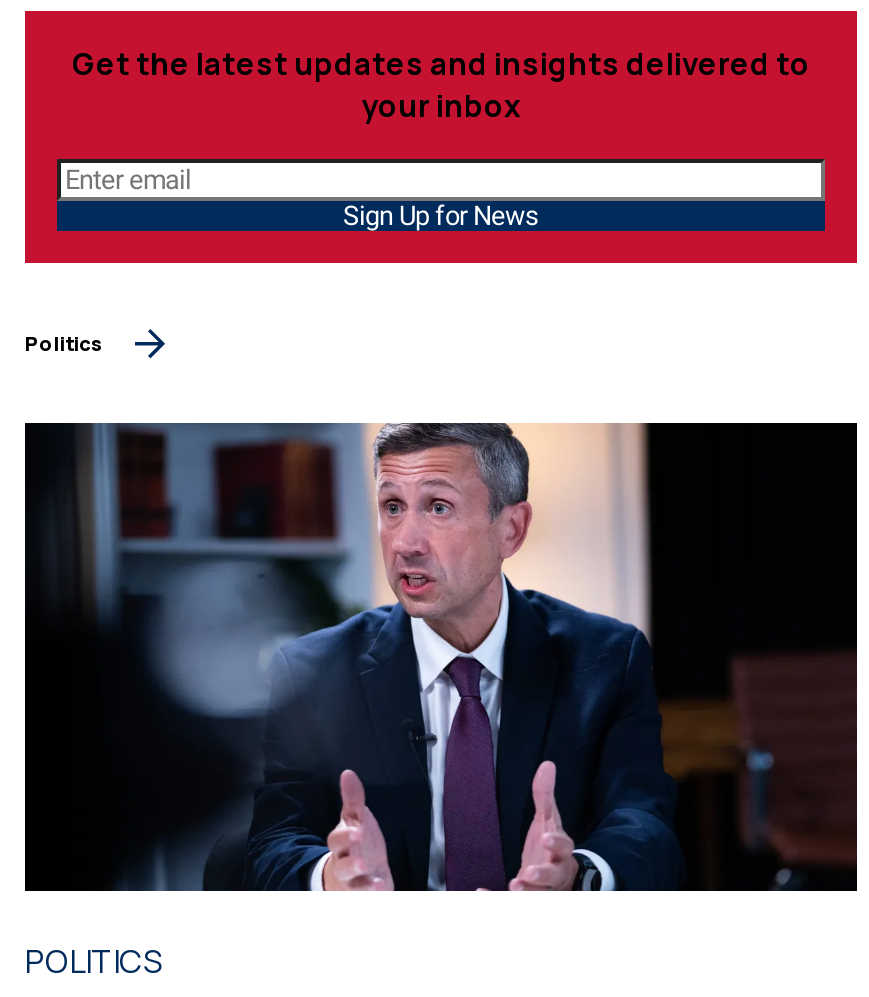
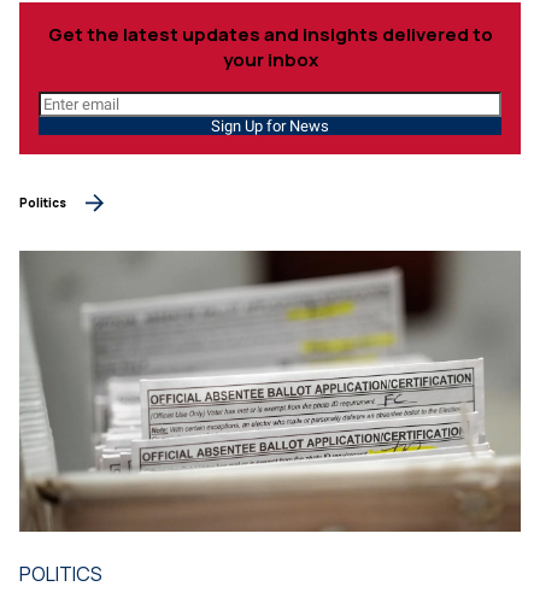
- [image]
+ [image]
